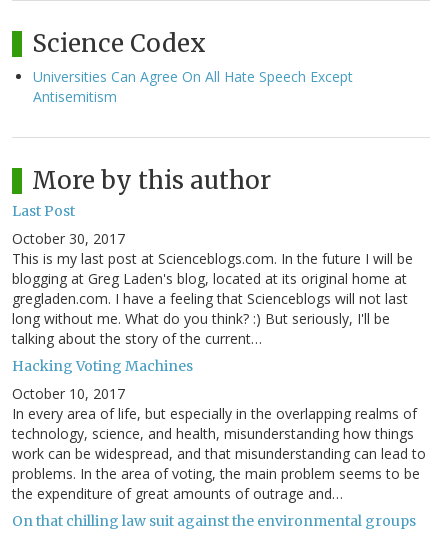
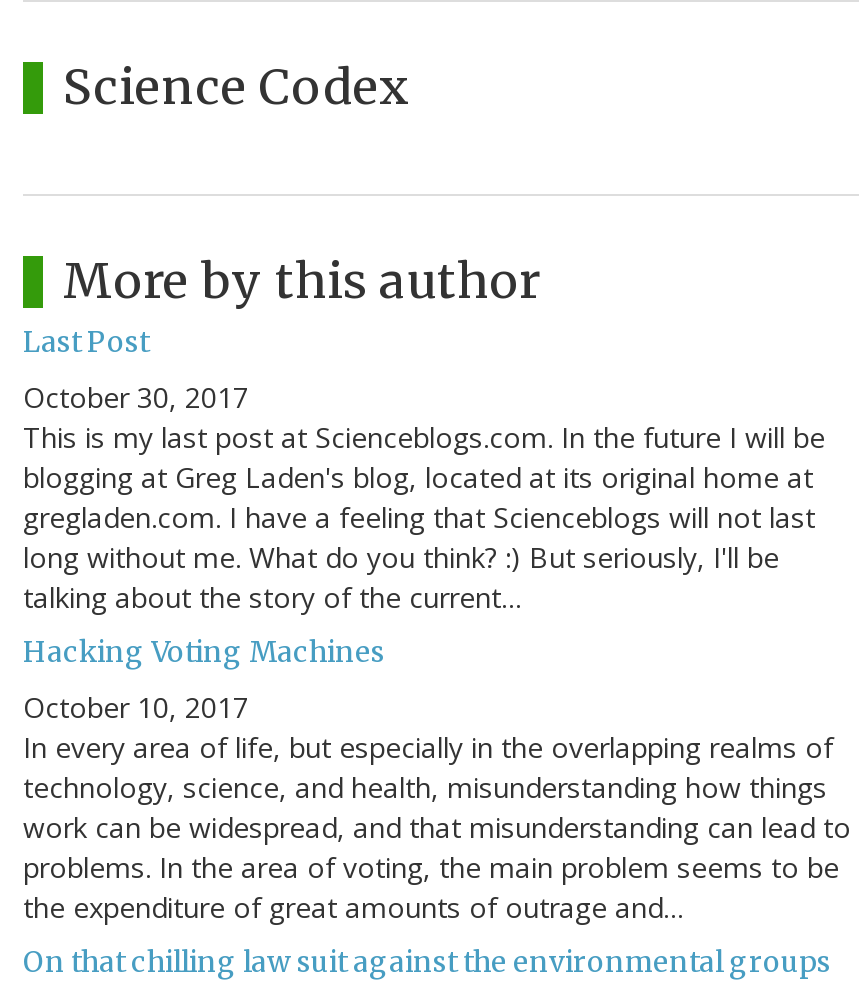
- Universities Can Agree On All Hate Speech Except
- Antisemitism
